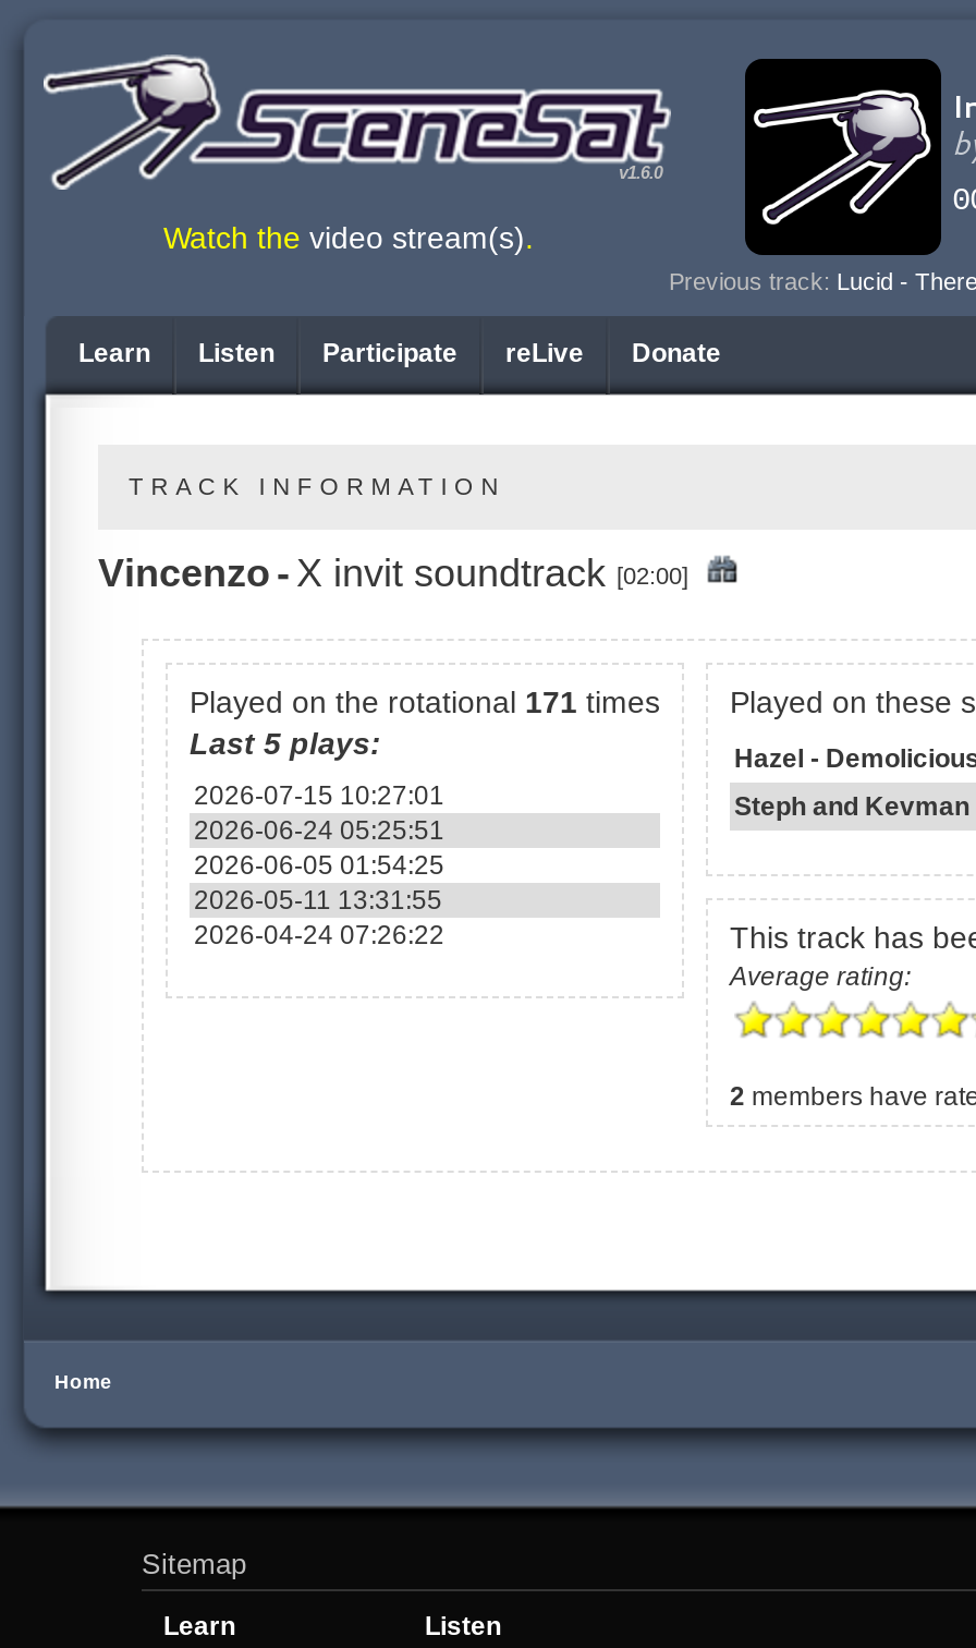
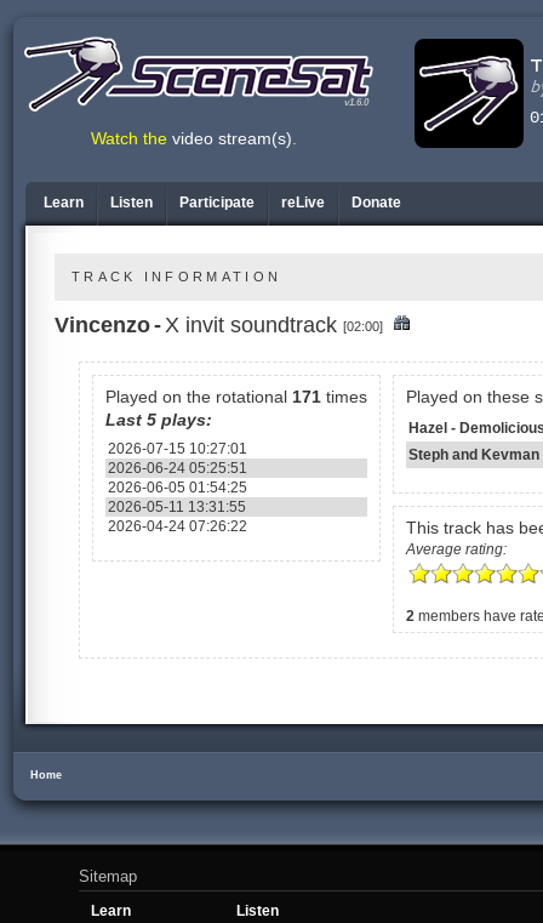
- Previous track: Lucid - There
